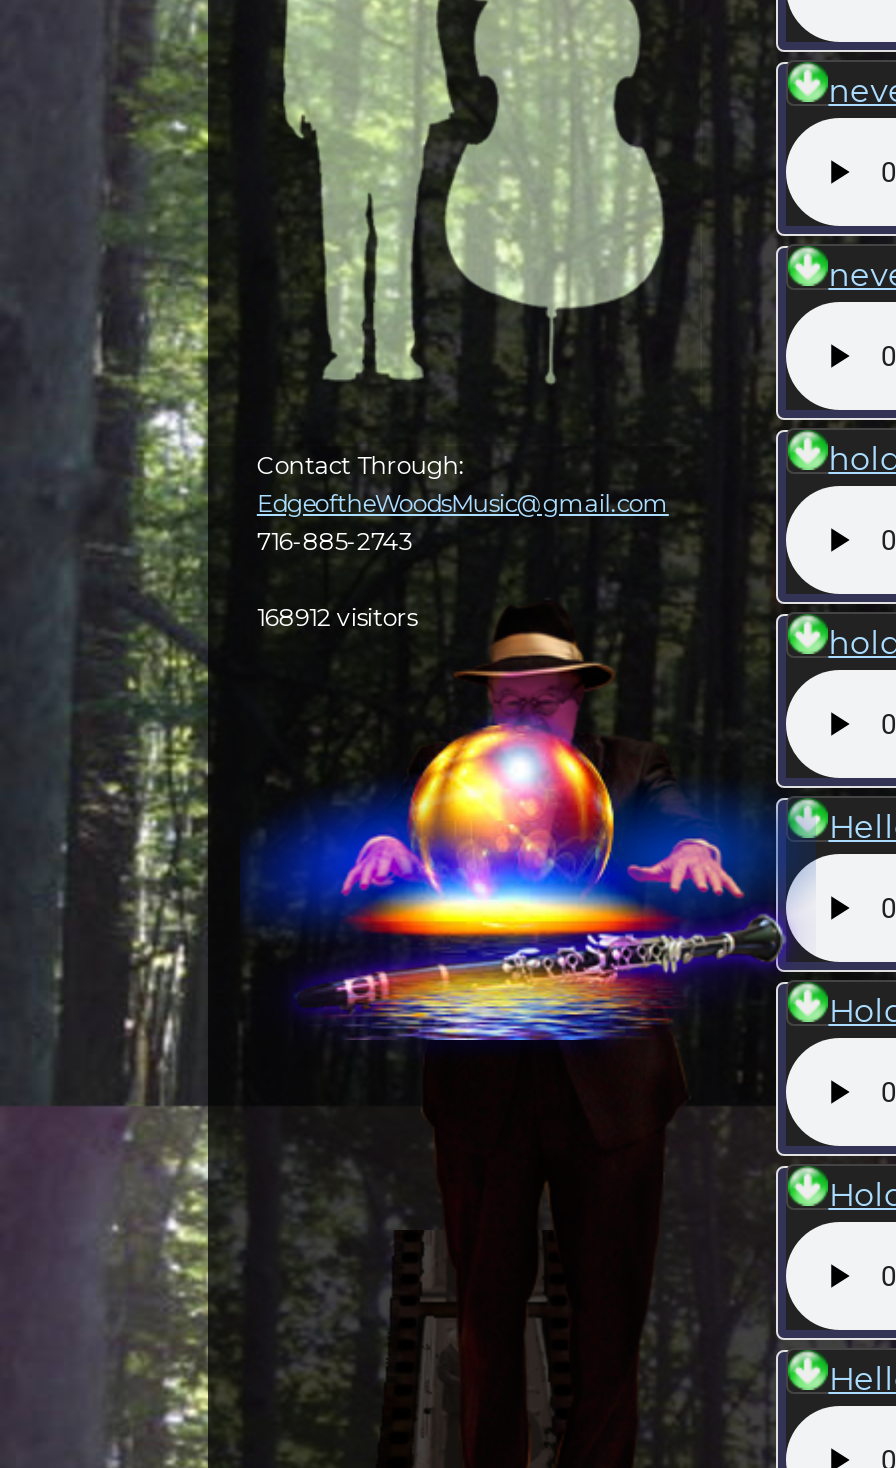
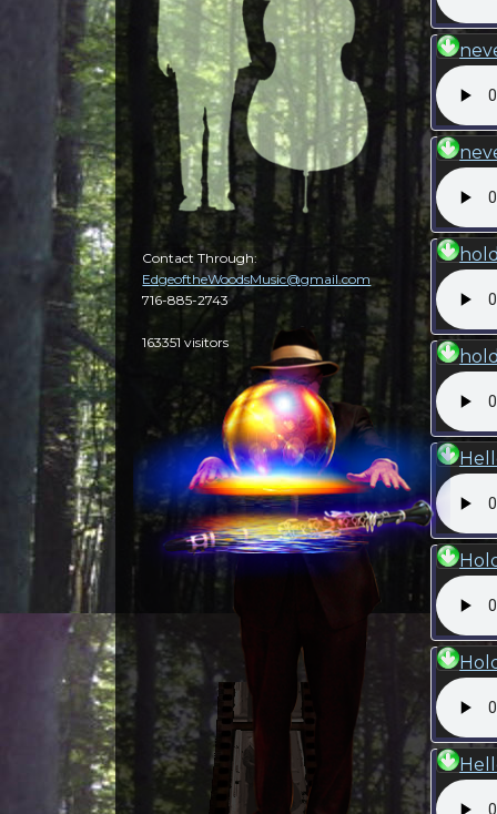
- [image]
- 168912 visitors
+ [image]
+ 163351 visitors
